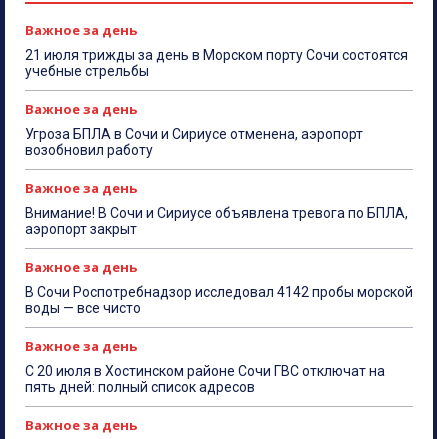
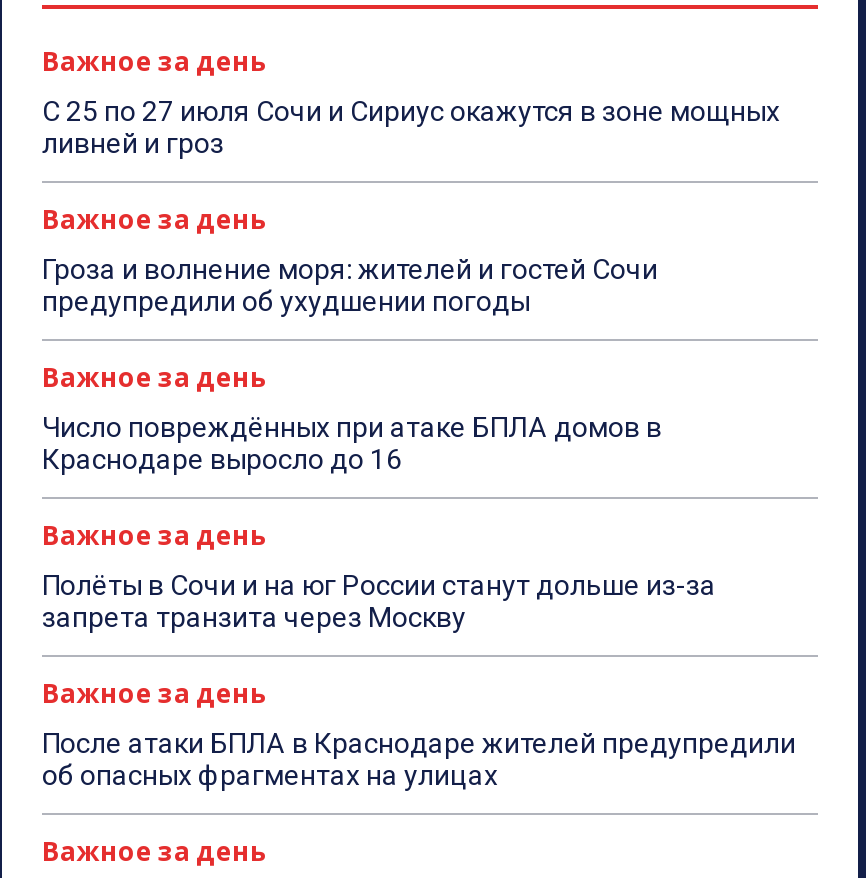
- 21 июля трижды за день в Морском порту Сочи состоятся
- учебные стрельбы
+ С 25 по 27 июля Сочи и Сириус окажутся в зоне мощных
+ ливней и гроз

- Угроза БПЛА в Сочи и Сириусе отменена, аэропорт
- возобновил работу
+ Гроза и волнение моря: жителей и гостей Сочи
+ предупредили об ухудшении погоды

- Внимание! В Сочи и Сириусе объявлена тревога по БПЛА,
- аэропорт закрыт
+ Число повреждённых при атаке БПЛА домов в
+ Краснодаре выросло до 16

- В Сочи Роспотребнадзор исследовал 4142 пробы морской
- воды — все чисто
+ Полёты в Сочи и на юг России станут дольше из-за
+ запрета транзита через Москву

- С 20 июля в Хостинском районе Сочи ГВС отключат на
- пять дней: полный список адресов
+ После атаки БПЛА в Краснодаре жителей предупредили
+ об опасных фрагментах на улицах
